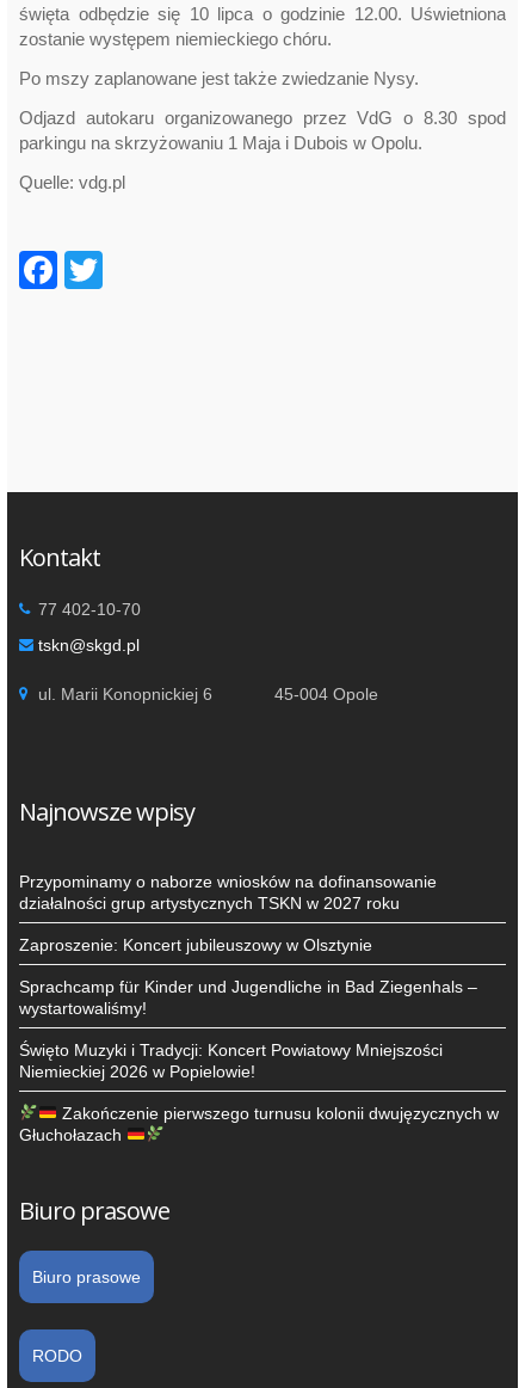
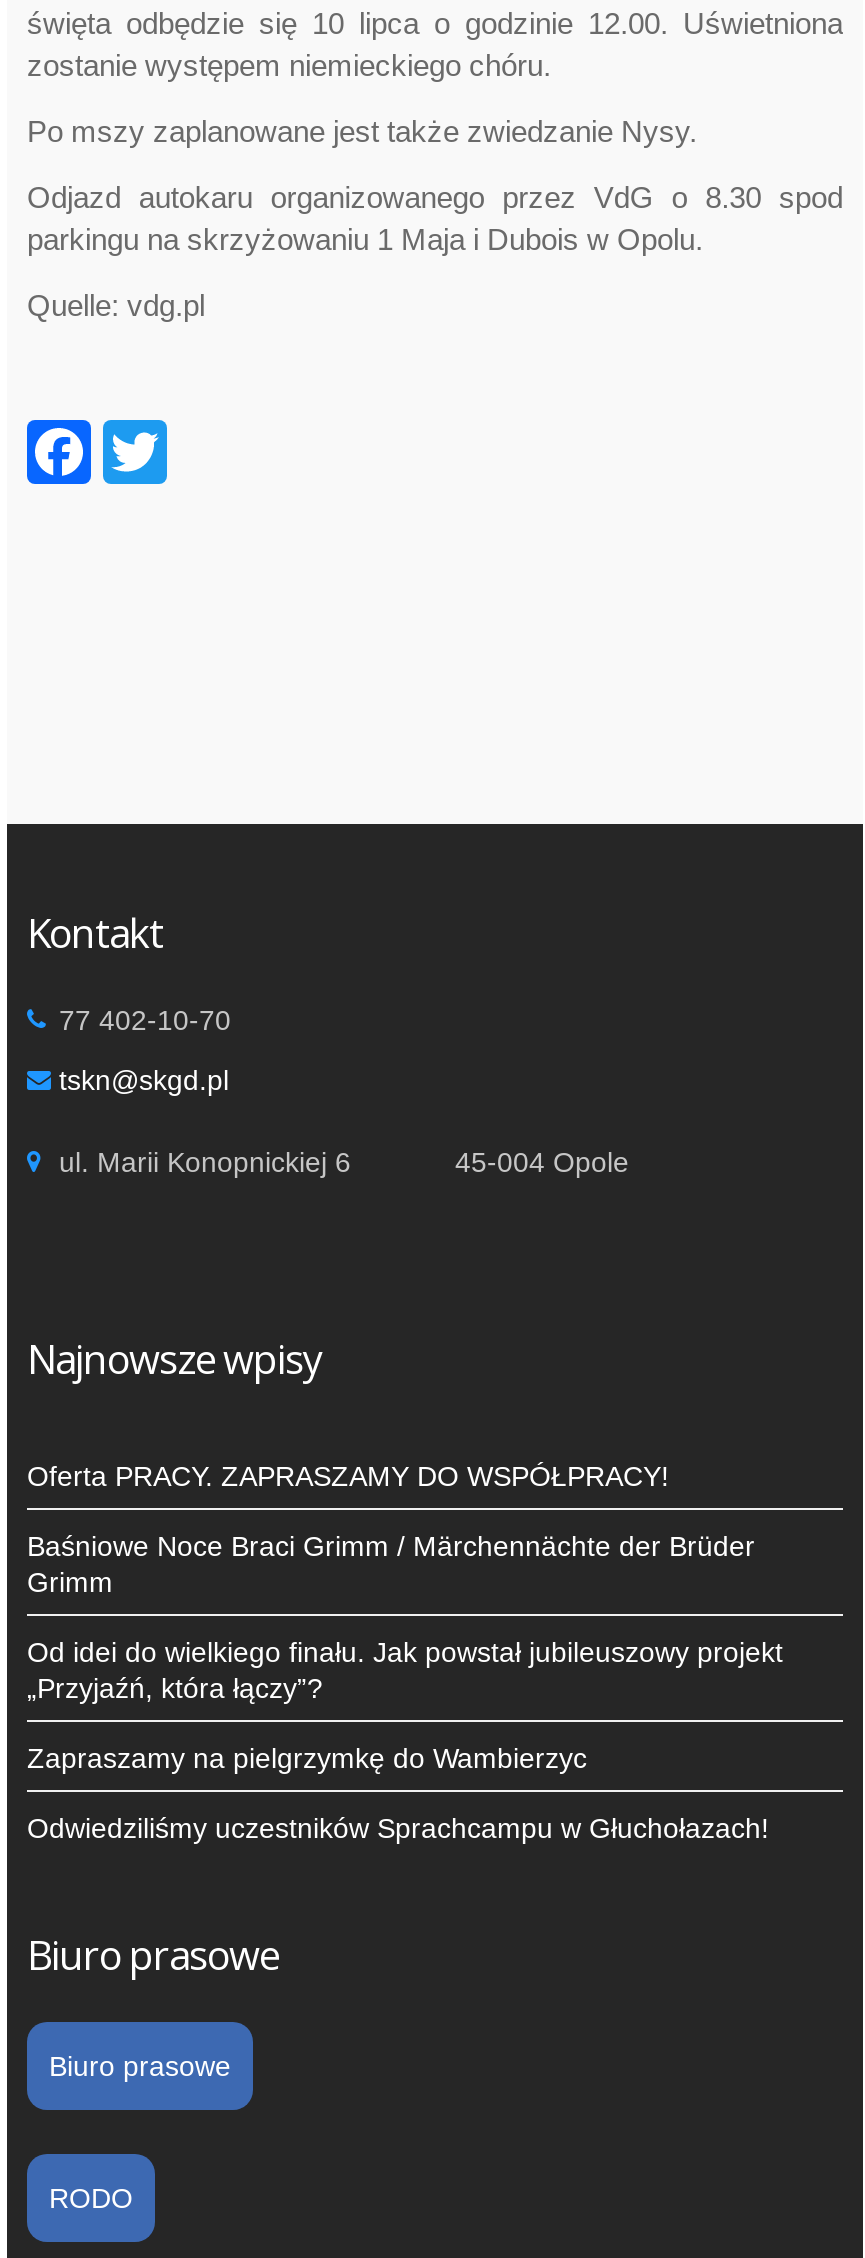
- Przypominamy o naborze wniosków na dofinansowanie
- działalności grup artystycznych TSKN w 2027 roku
+ Oferta PRACY. ZAPRASZAMY DO WSPÓŁPRACY!

- Zaproszenie: Koncert jubileuszowy w Olsztynie
+ Baśniowe Noce Braci Grimm / Märchennächte der Brüder
+ Grimm

- Sprachcamp für Kinder und Jugendliche in Bad Ziegenhals –
- wystartowaliśmy!
+ Od idei do wielkiego finału. Jak powstał jubileuszowy projekt
+ „Przyjaźń, która łączy”?

- Święto Muzyki i Tradycji: Koncert Powiatowy Mniejszości
- Niemieckiej 2026 w Popielowie!
+ Zapraszamy na pielgrzymkę do Wambierzyc

- Zakończenie pierwszego turnusu kolonii dwujęzycznych w
- Głuchołazach
+ Odwiedziliśmy uczestników Sprachcampu w Głuchołazach!
